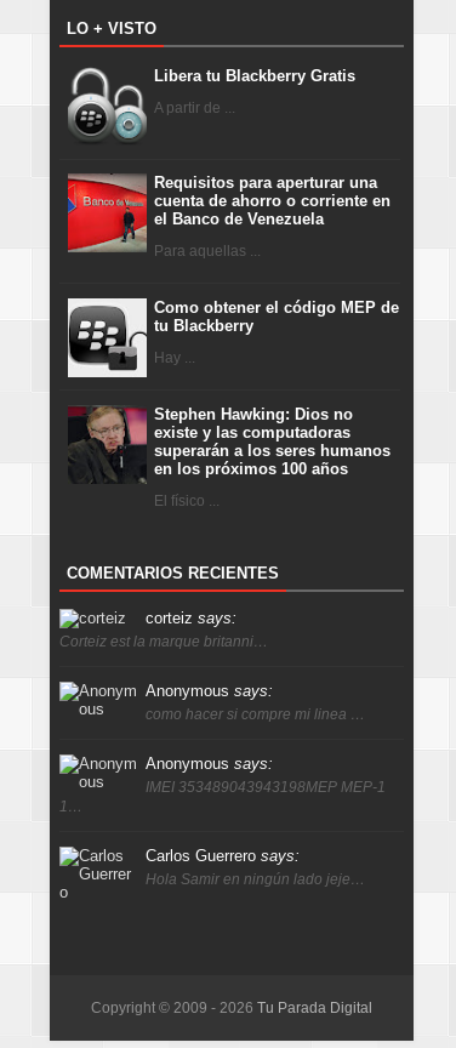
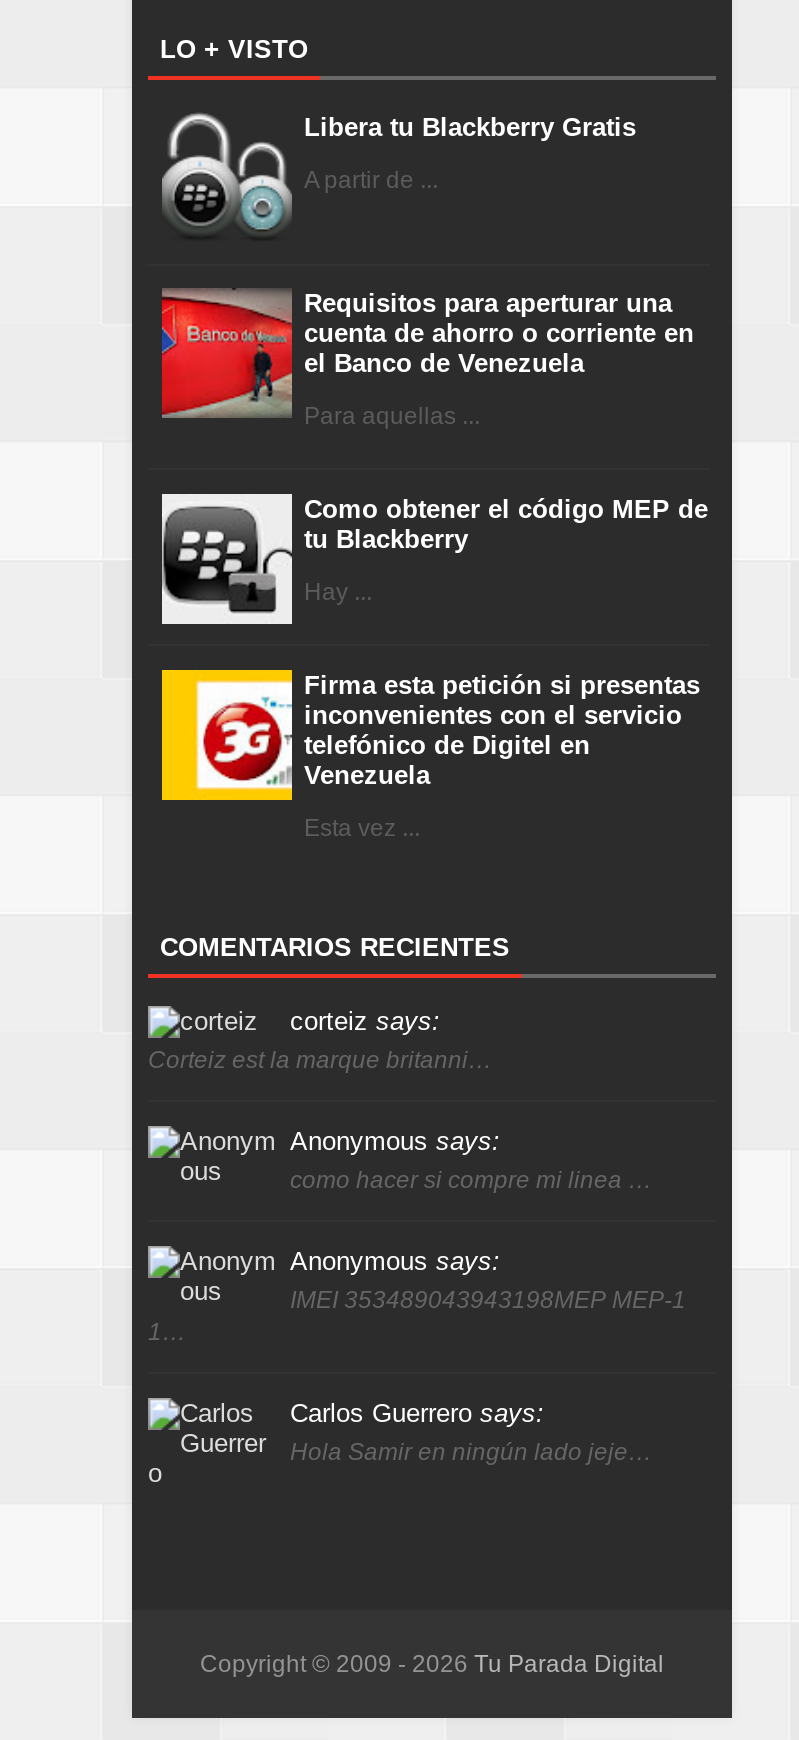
- [image]
- Stephen Hawking: Dios no
- existe y las computadoras
- superarán a los seres humanos
- en los próximos 100 años
+ [image]
+ Firma esta petición si presentas
+ inconvenientes con el servicio
+ telefónico de Digitel en
+ Venezuela

- El físico ...
+ Esta vez ...
